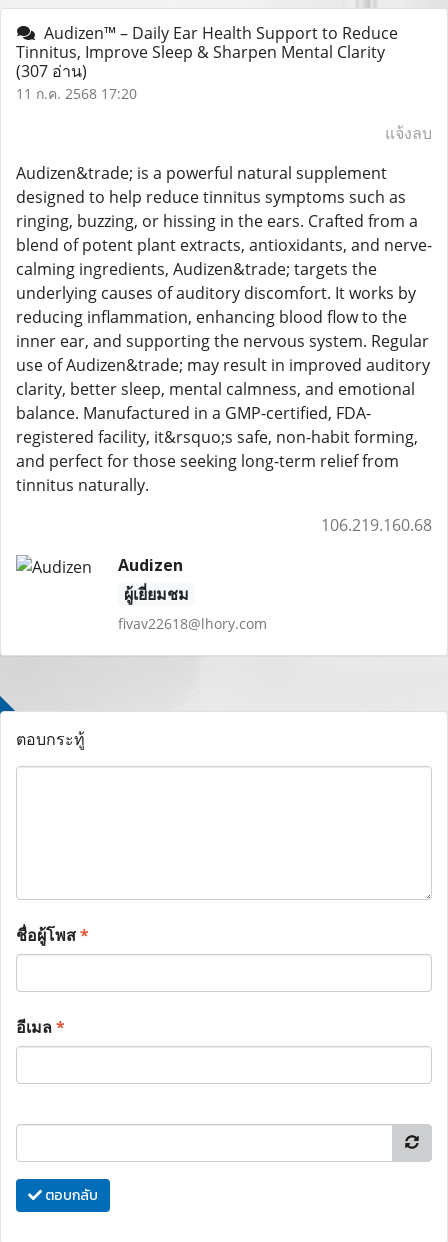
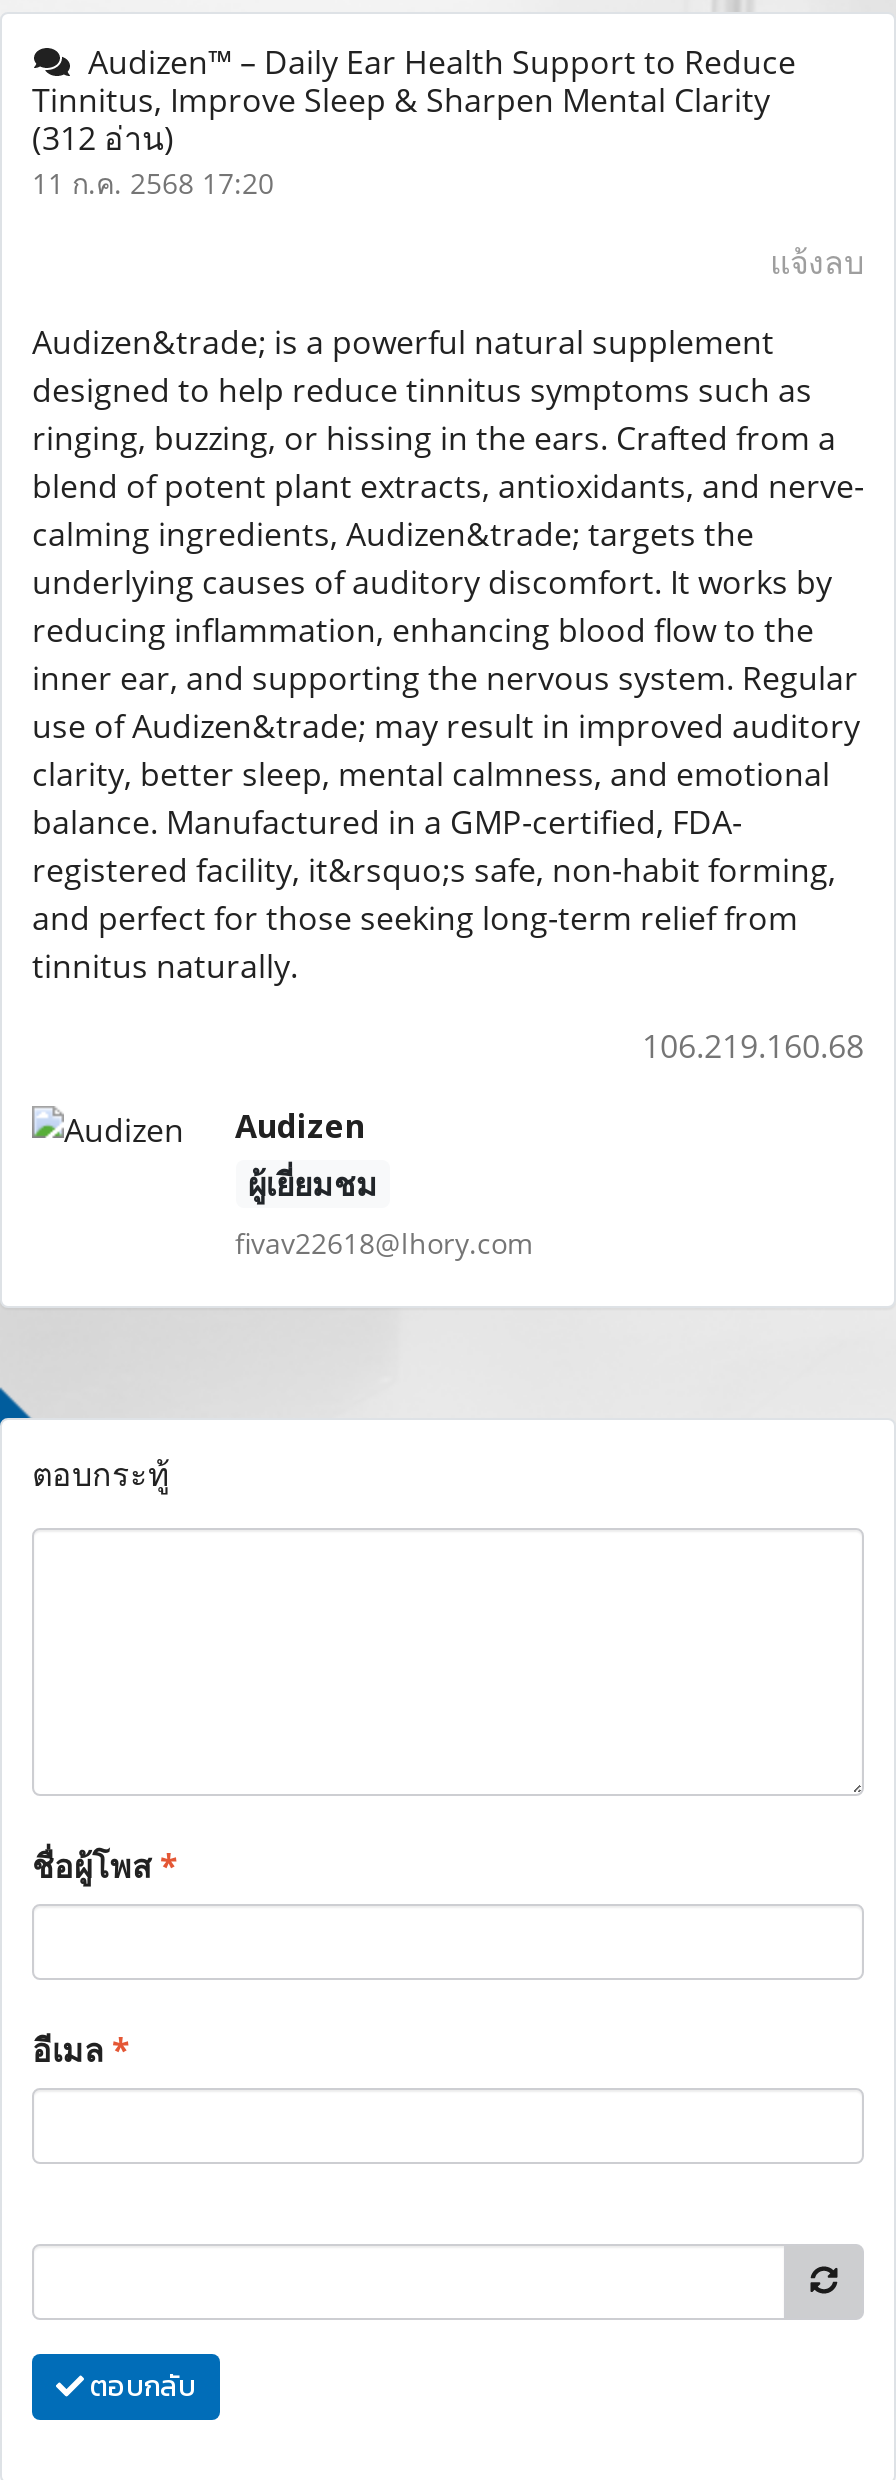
- (307 อ่าน)
+ (312 อ่าน)
